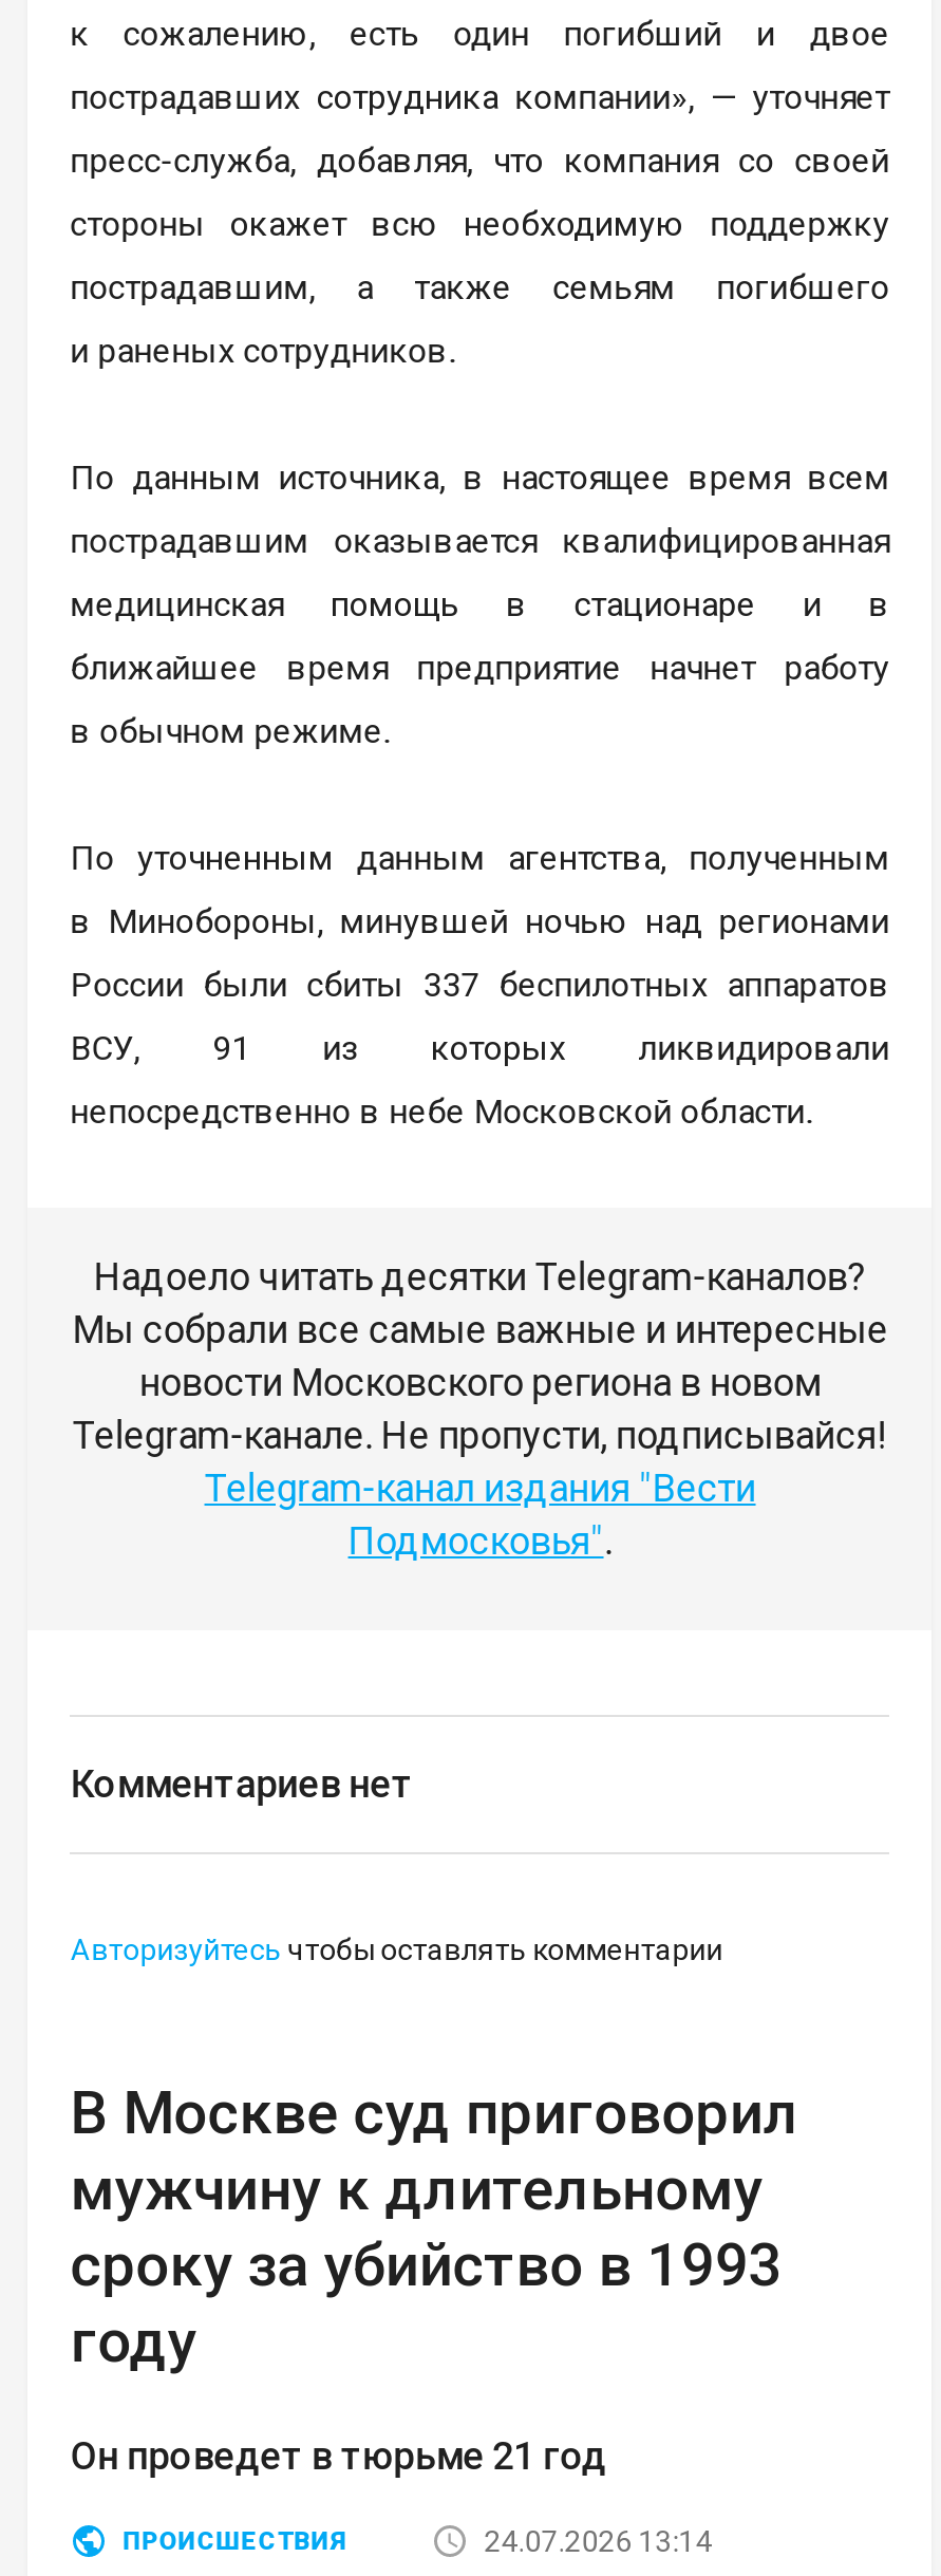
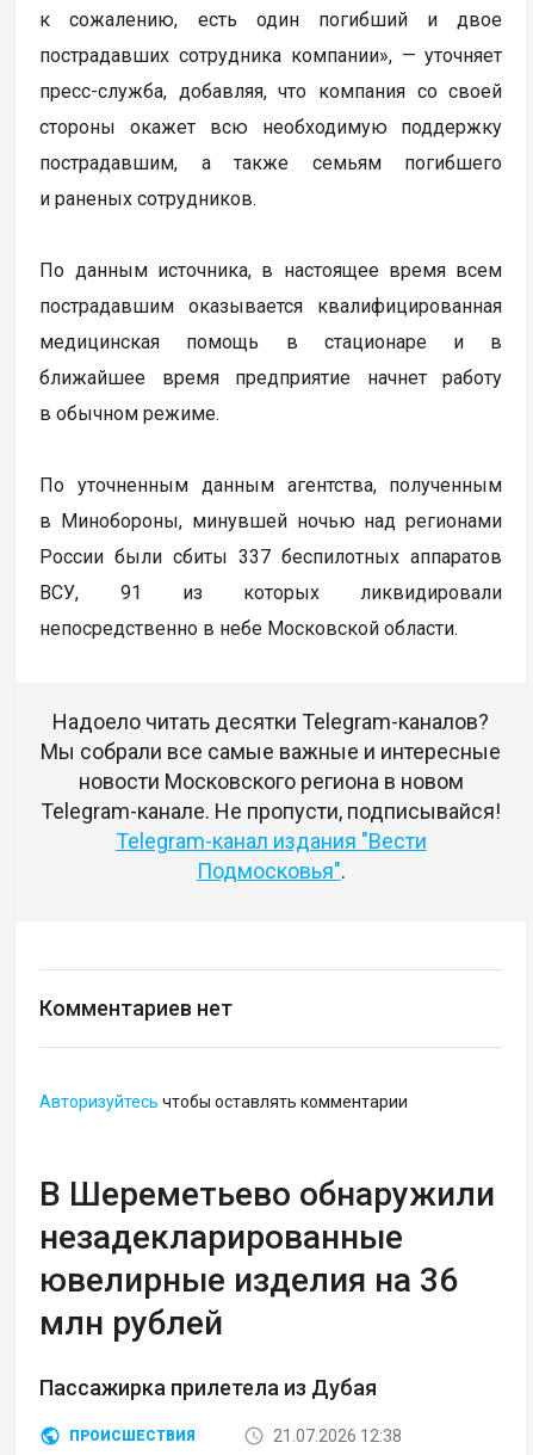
- В Москве суд приговорил
- мужчину к длительному
- сроку за убийство в 1993
- году
+ В Шереметьево обнаружили
+ незадекларированные
+ ювелирные изделия на 36
+ млн рублей

- Он проведет в тюрьме 21 год
+ Пассажирка прилетела из Дубая

- 24.07.2026 13:14
+ 21.07.2026 12:38
